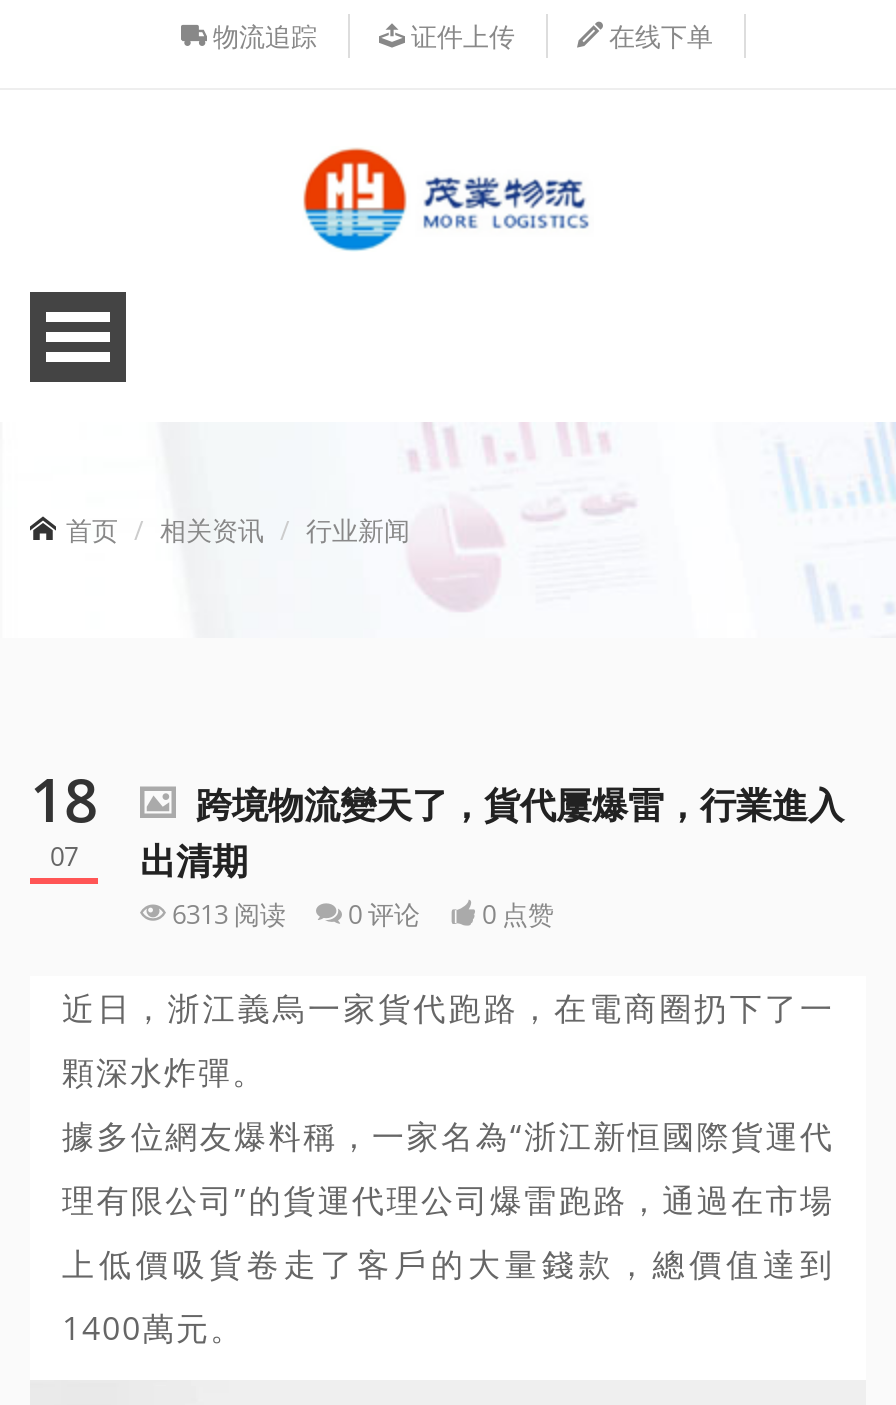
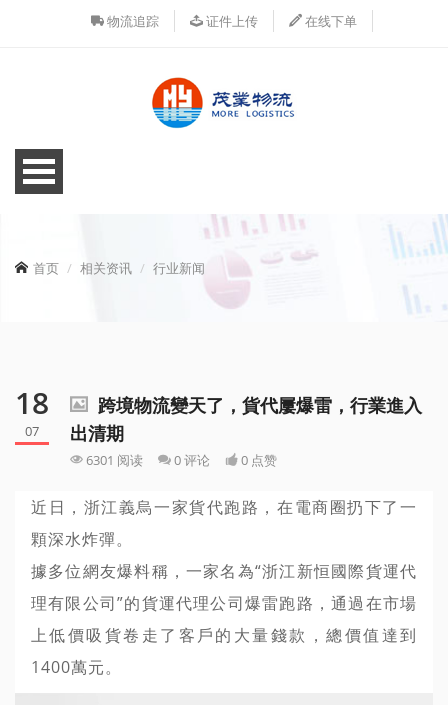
- 6313 阅读 0 评论 0 点赞
+ 6301 阅读 0 评论 0 点赞
